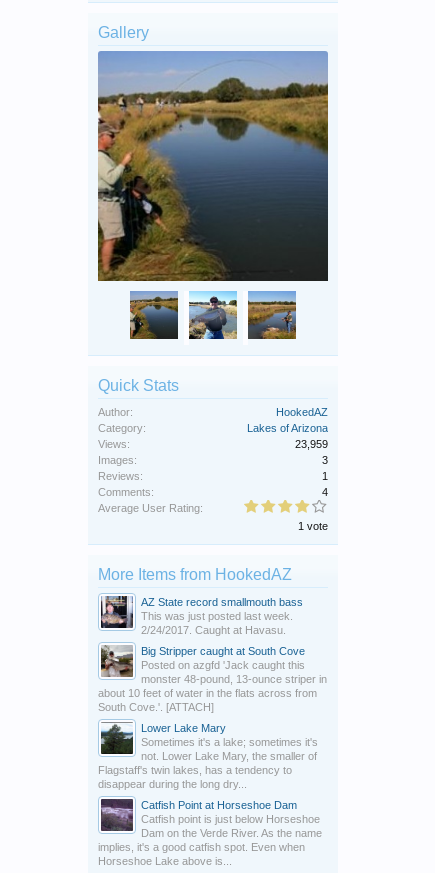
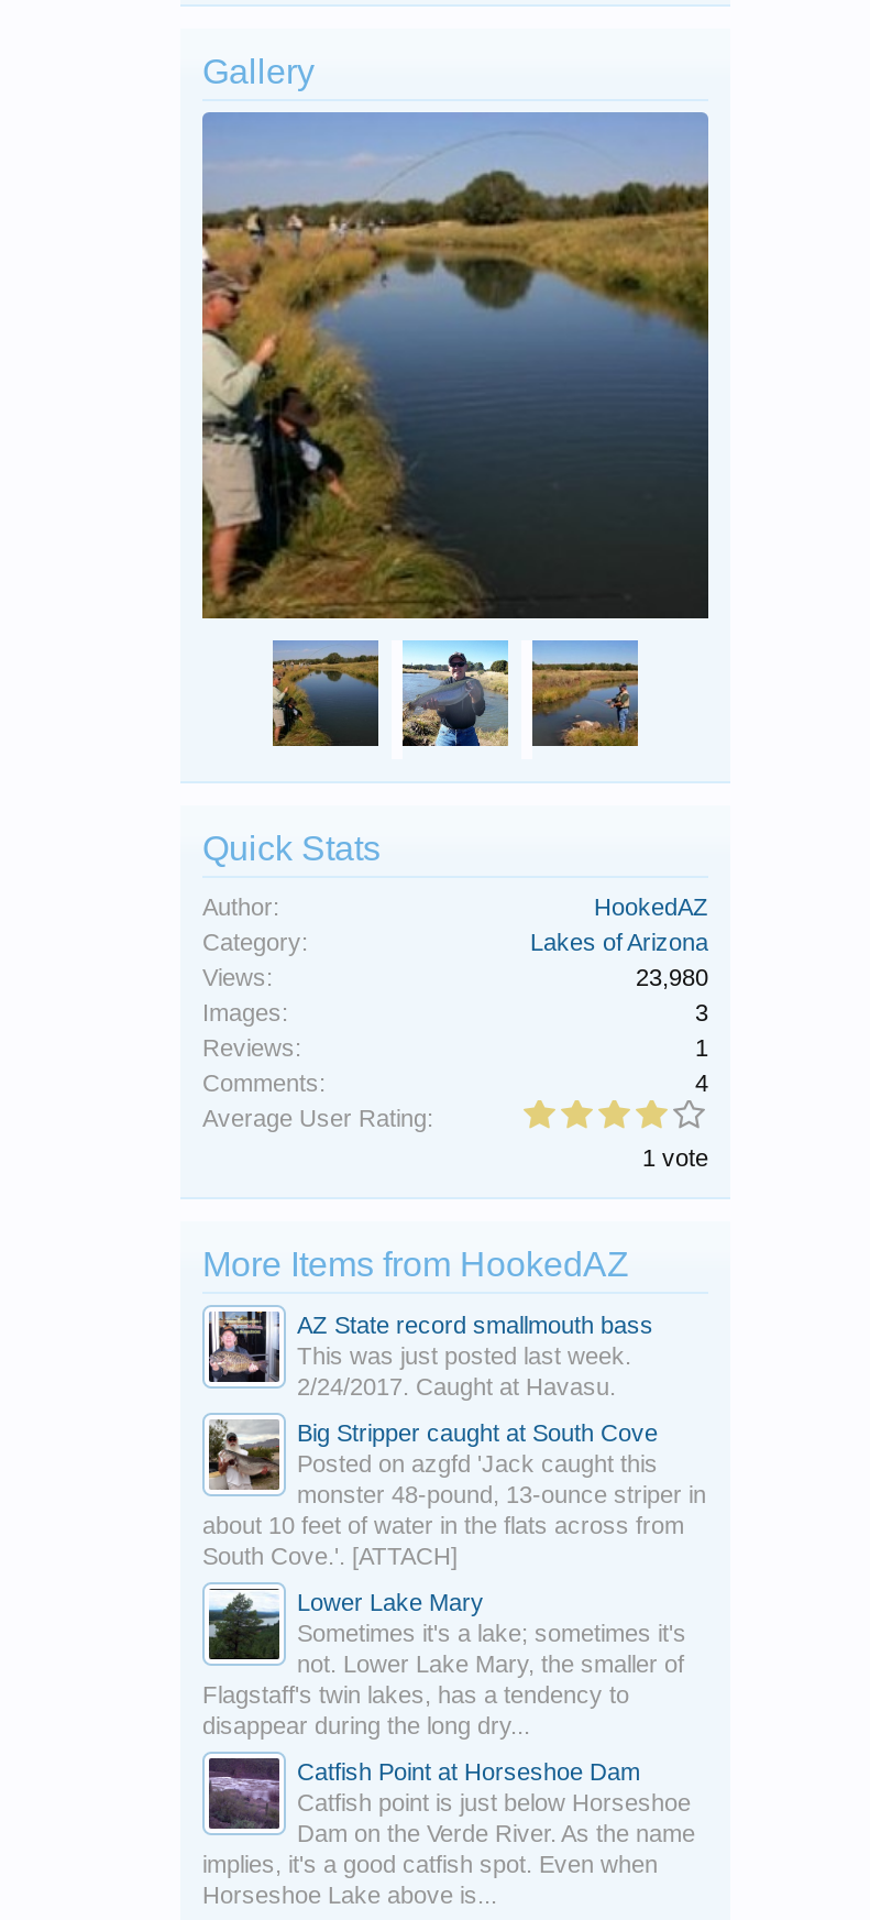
- 23,959
+ 23,980
